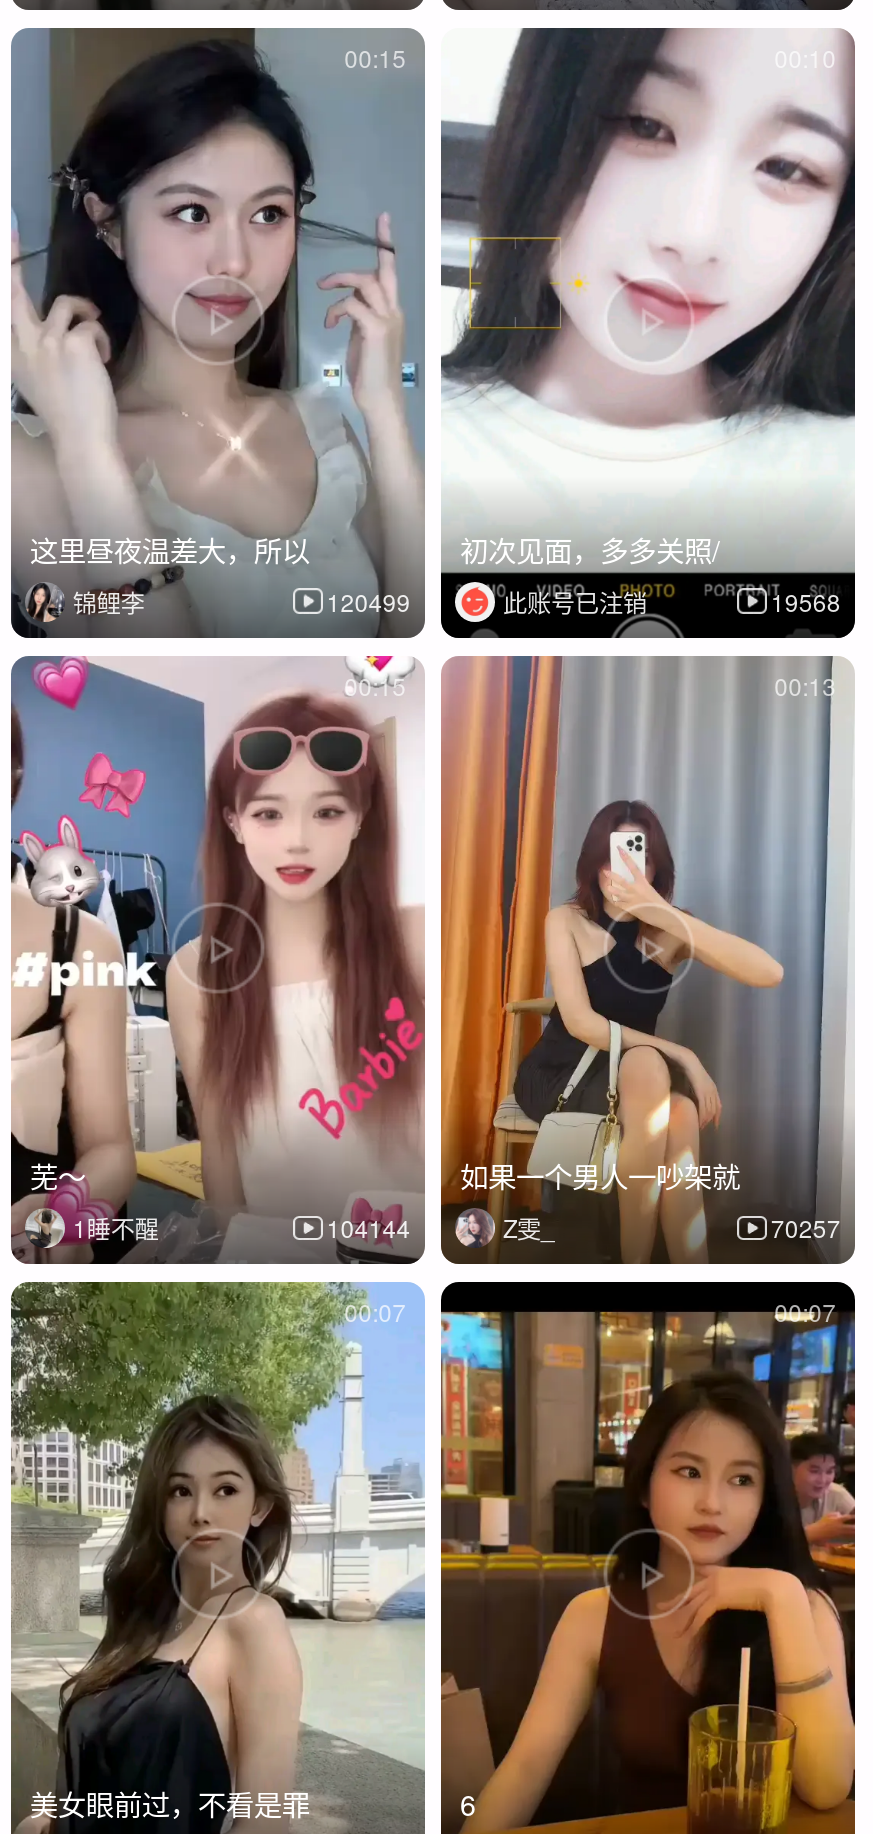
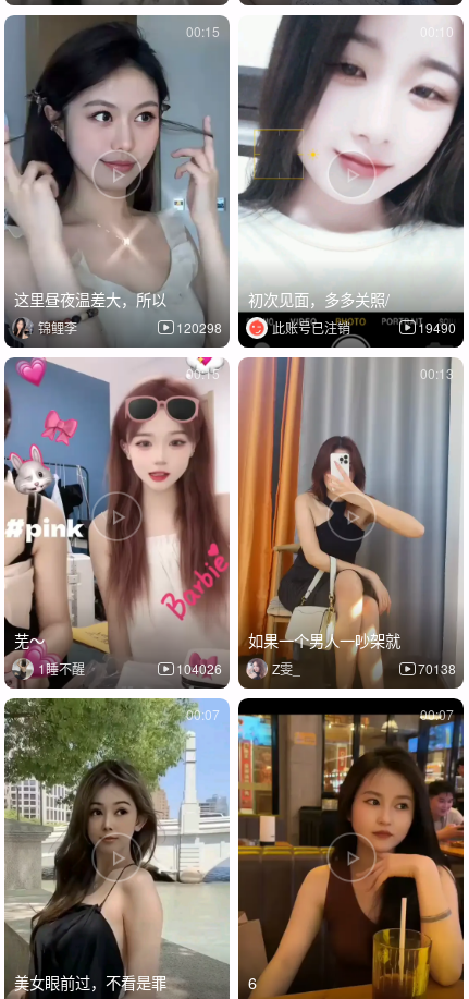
- 120499
+ 120298

- 19568
+ 19490

- 104144
+ 104026

- 70257
+ 70138
